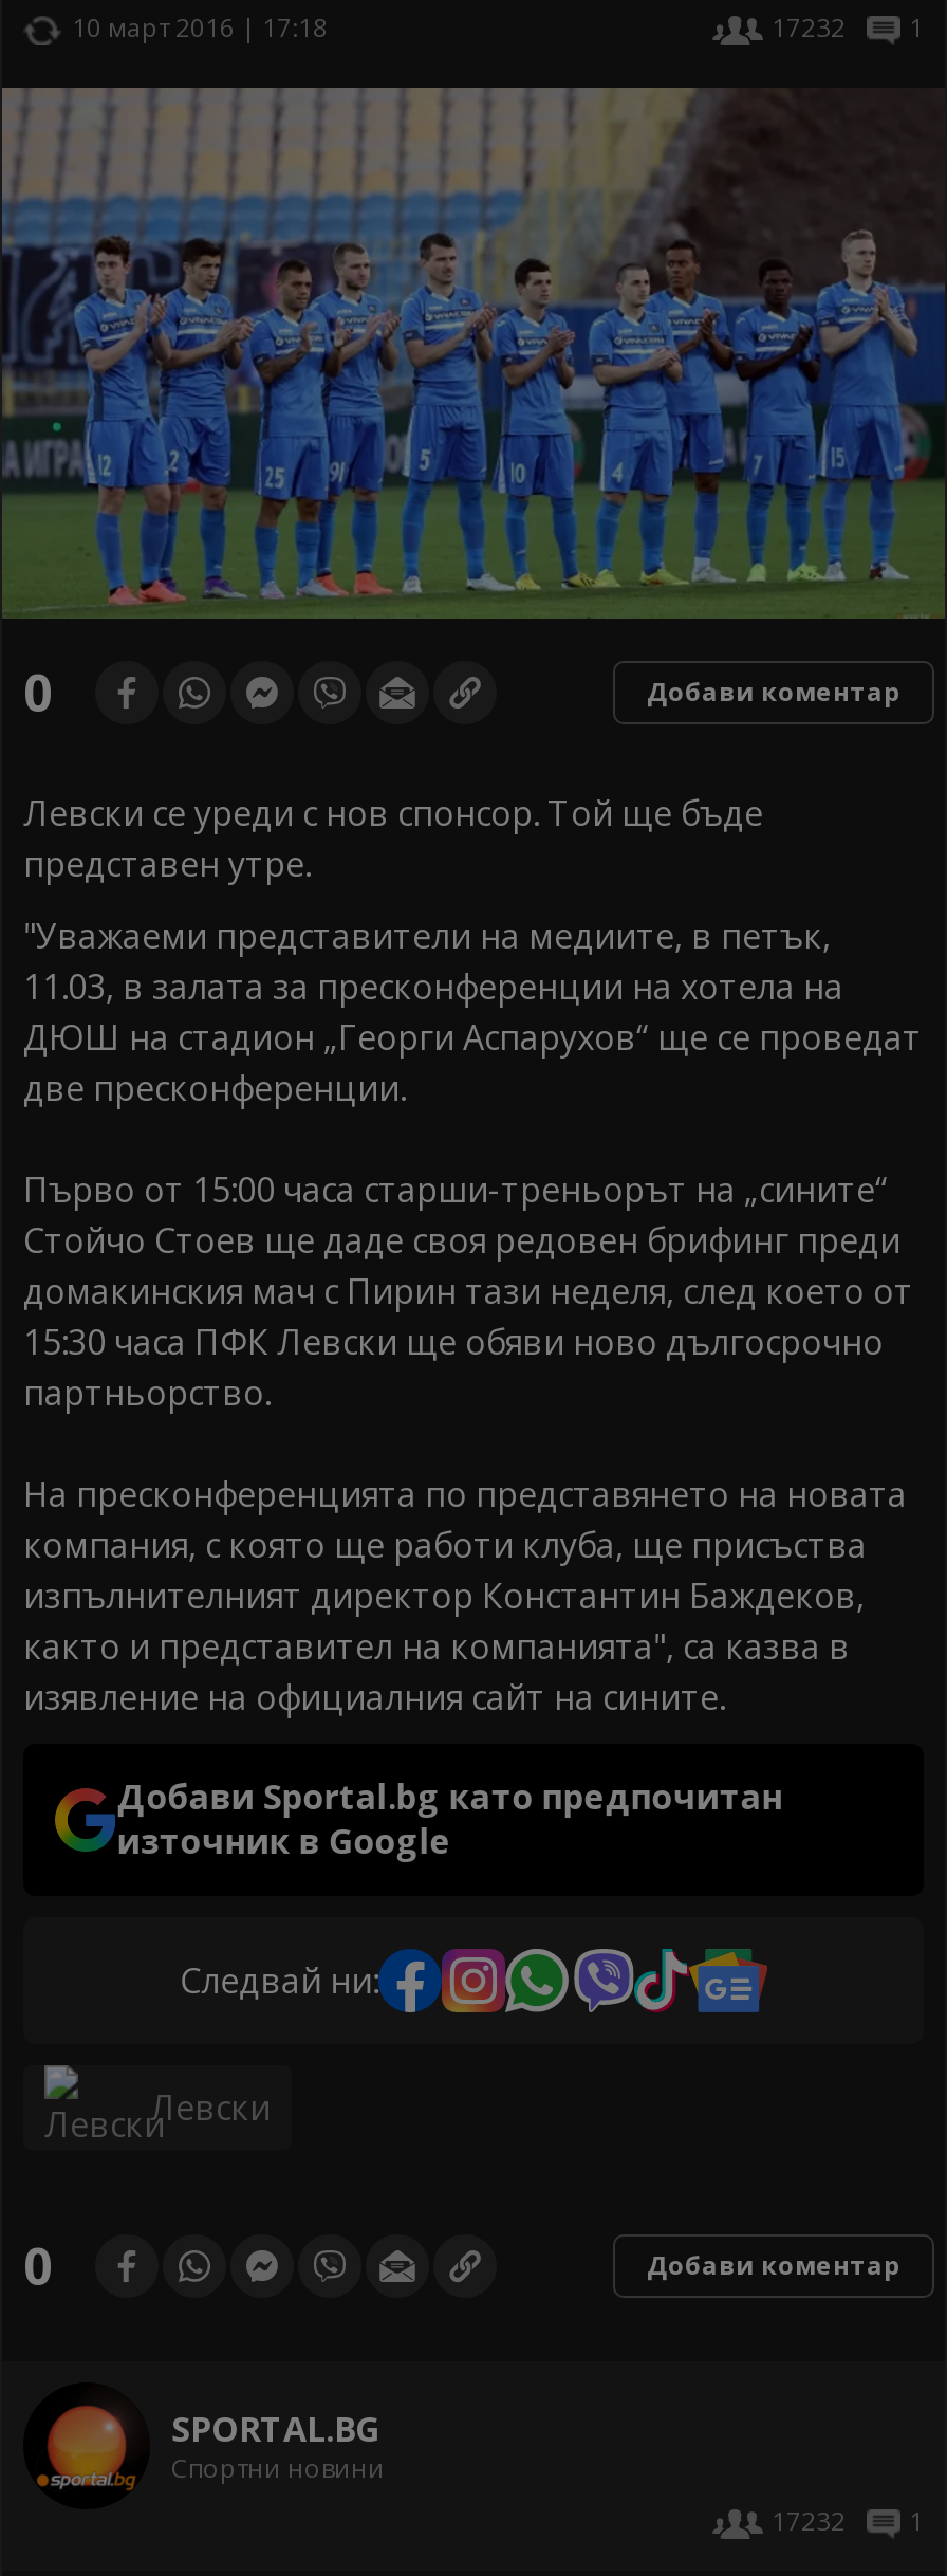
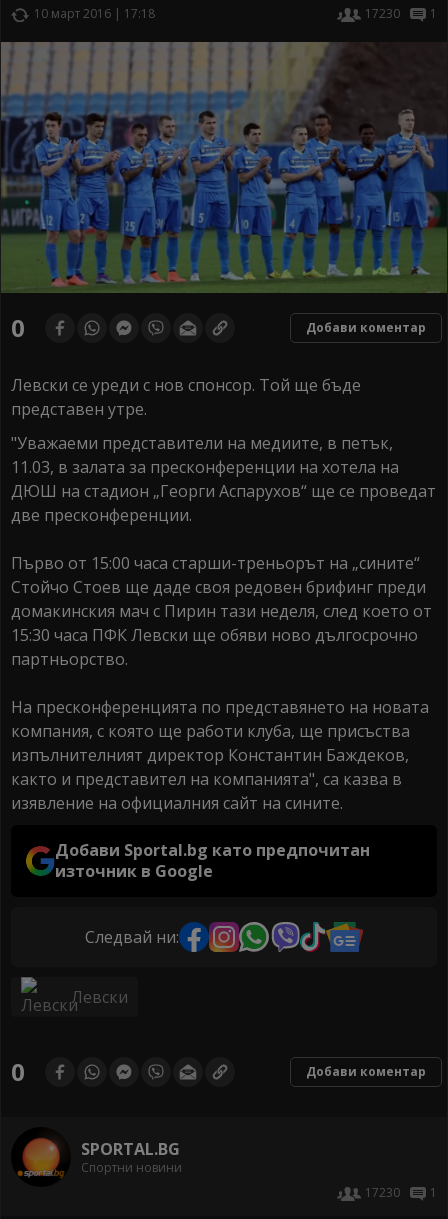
- 17232 1
+ 17230 1

- 17232 1
+ 17230 1
